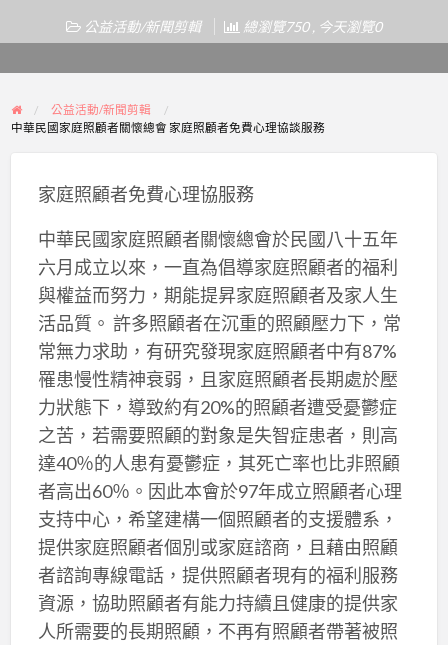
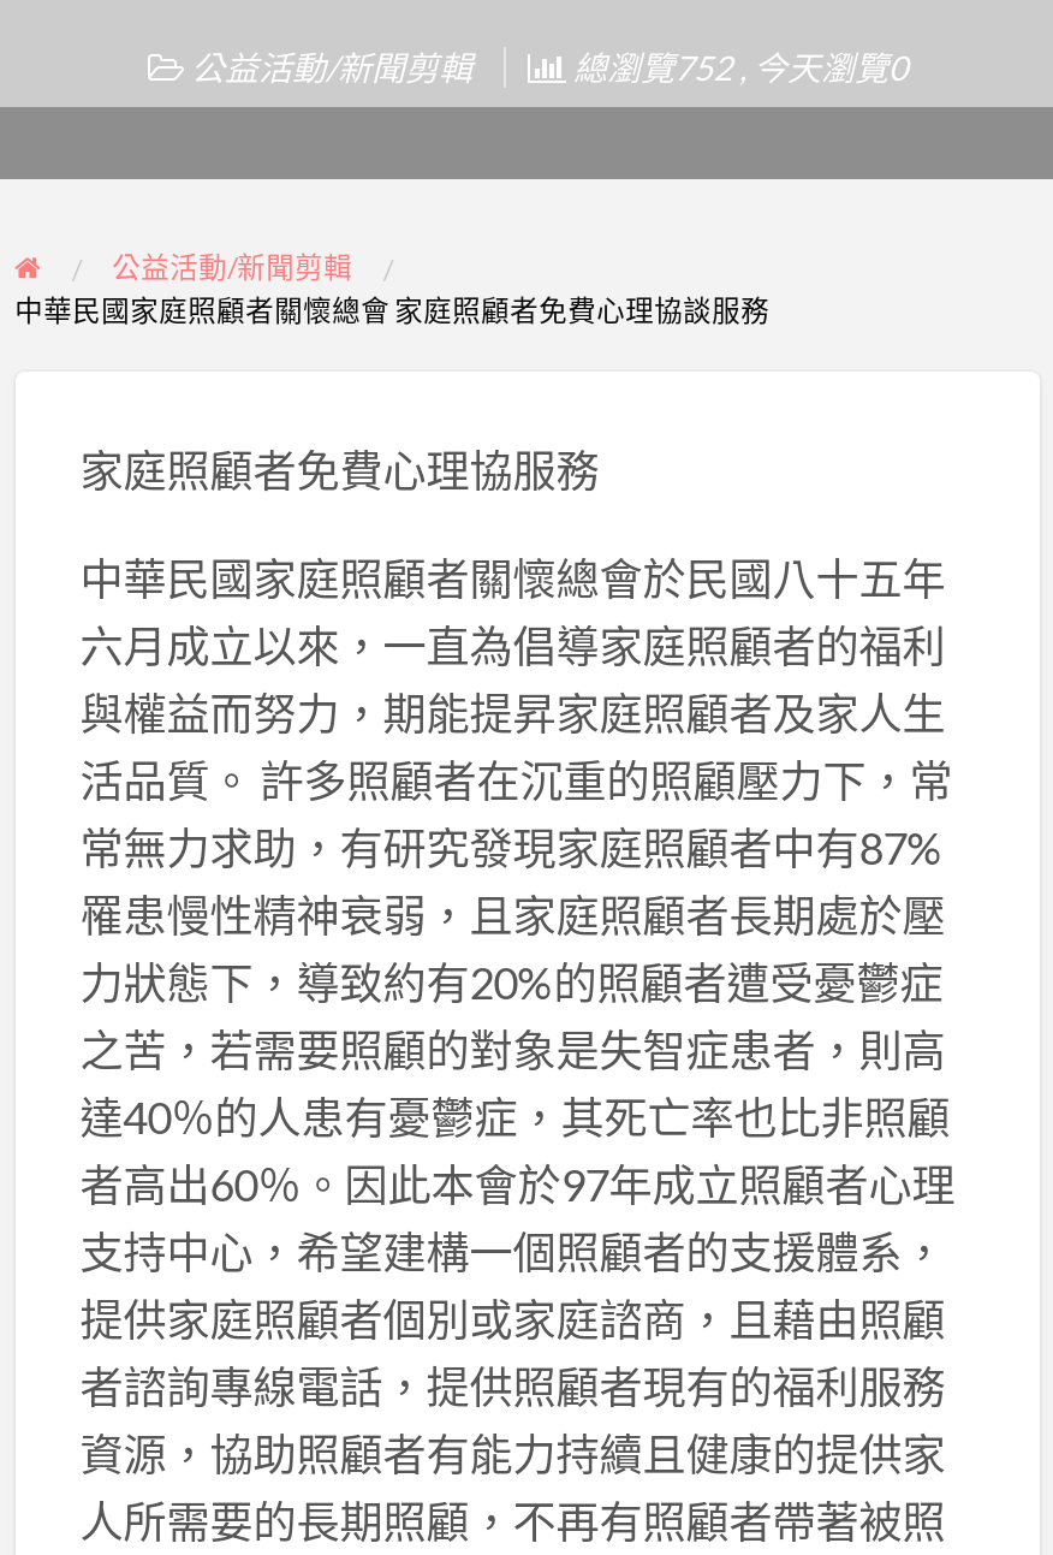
- 總瀏覽750 , 今天瀏覽0
+ 總瀏覽752 , 今天瀏覽0
